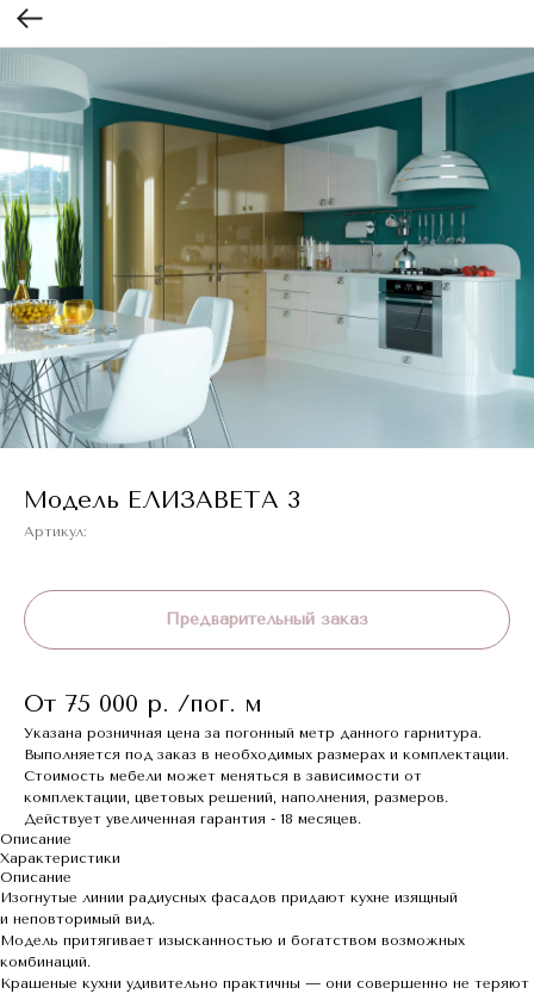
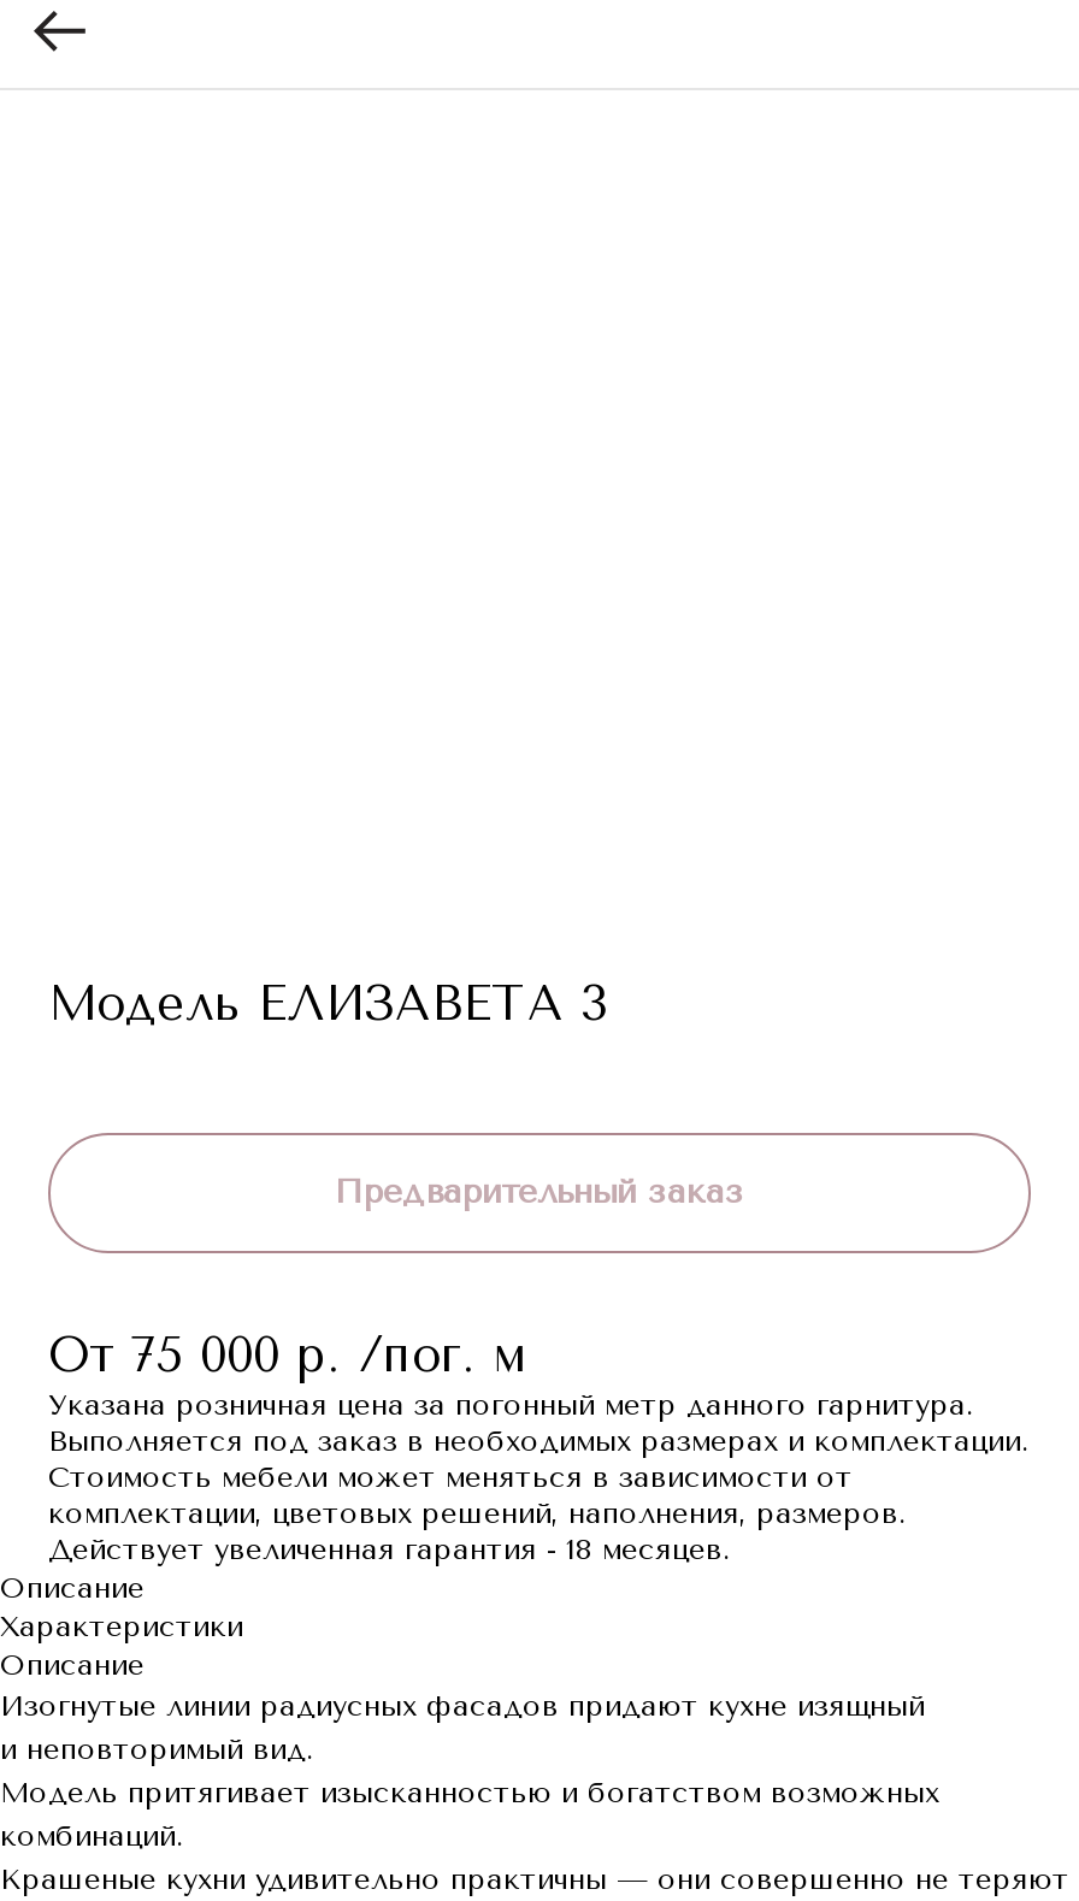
- [image]

- Артикул:
